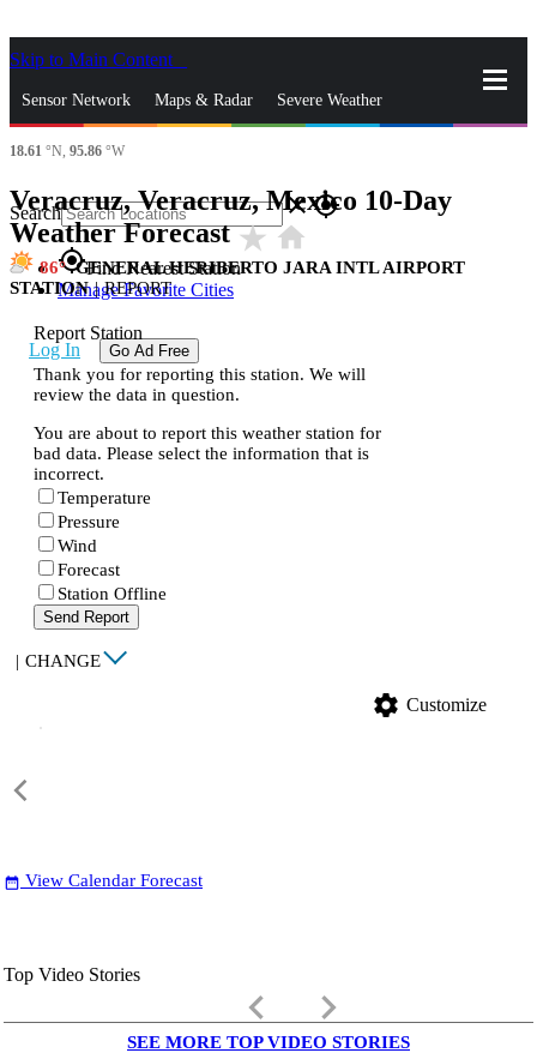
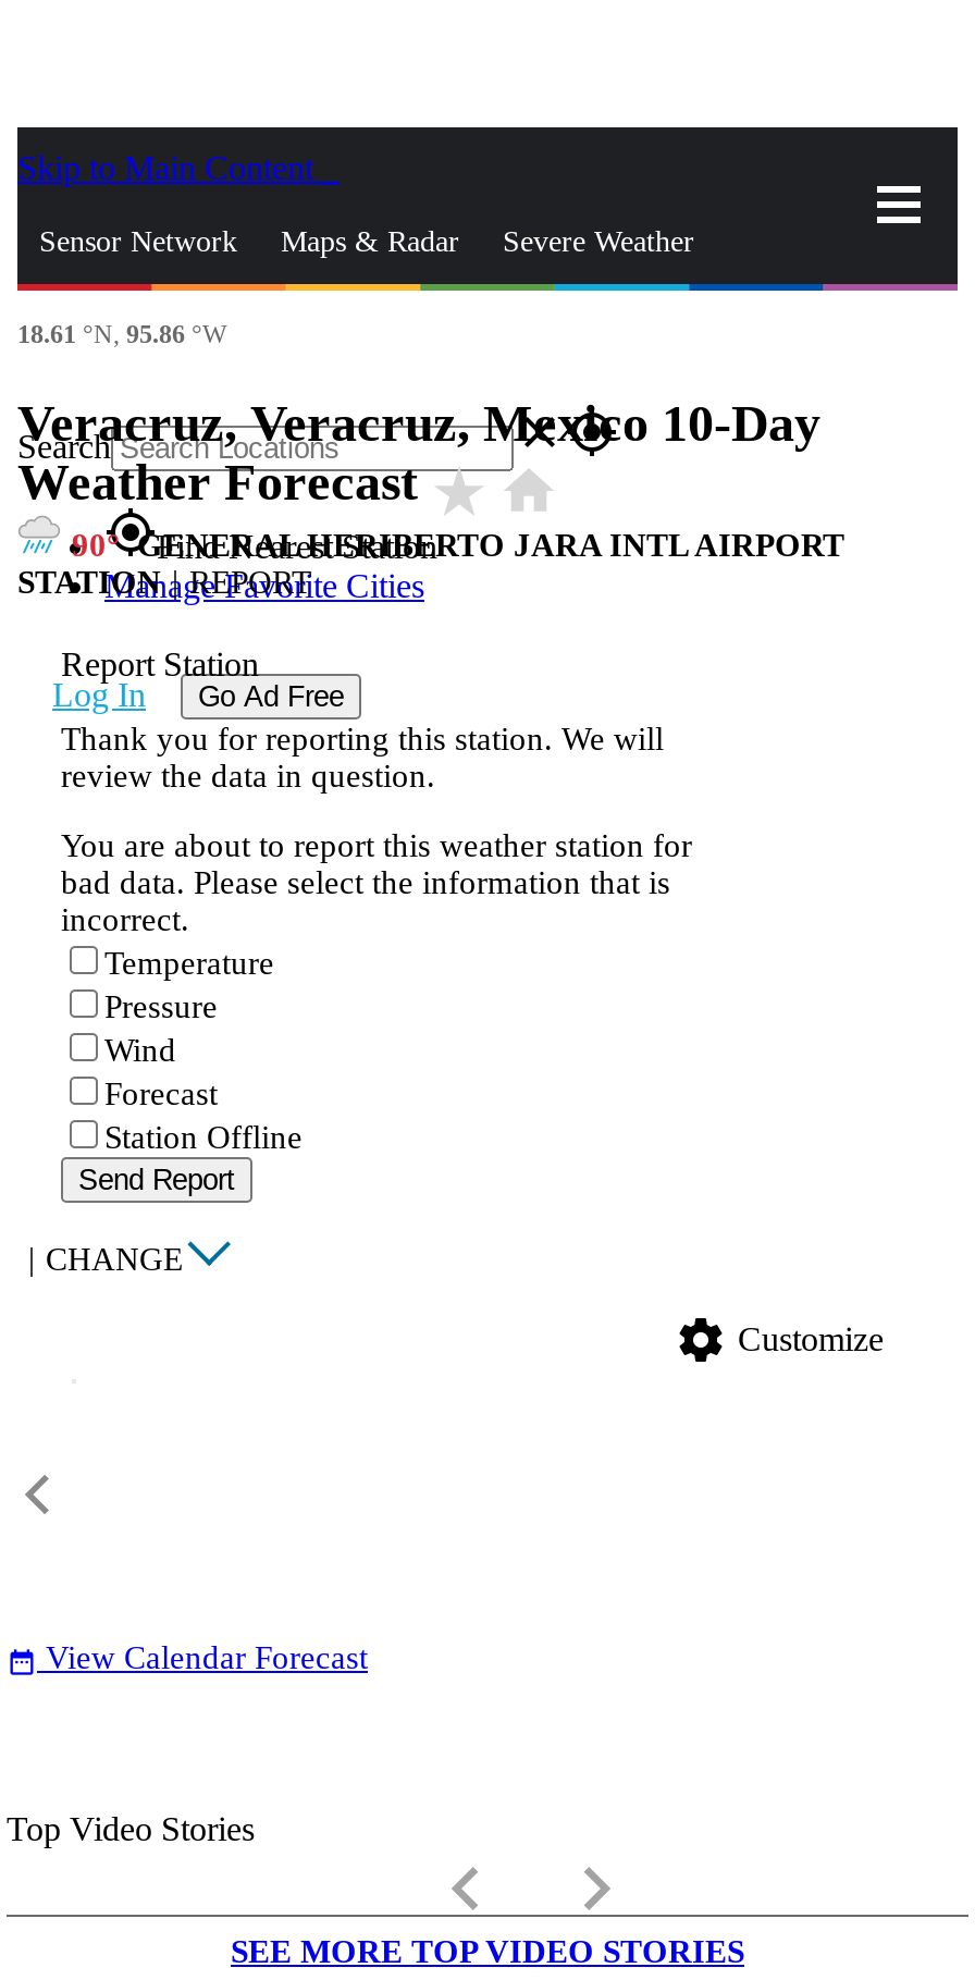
- 86
+ 90
